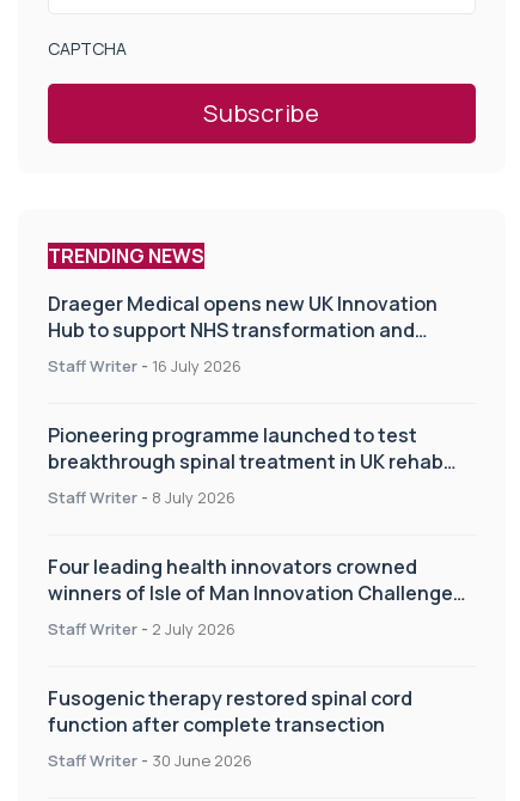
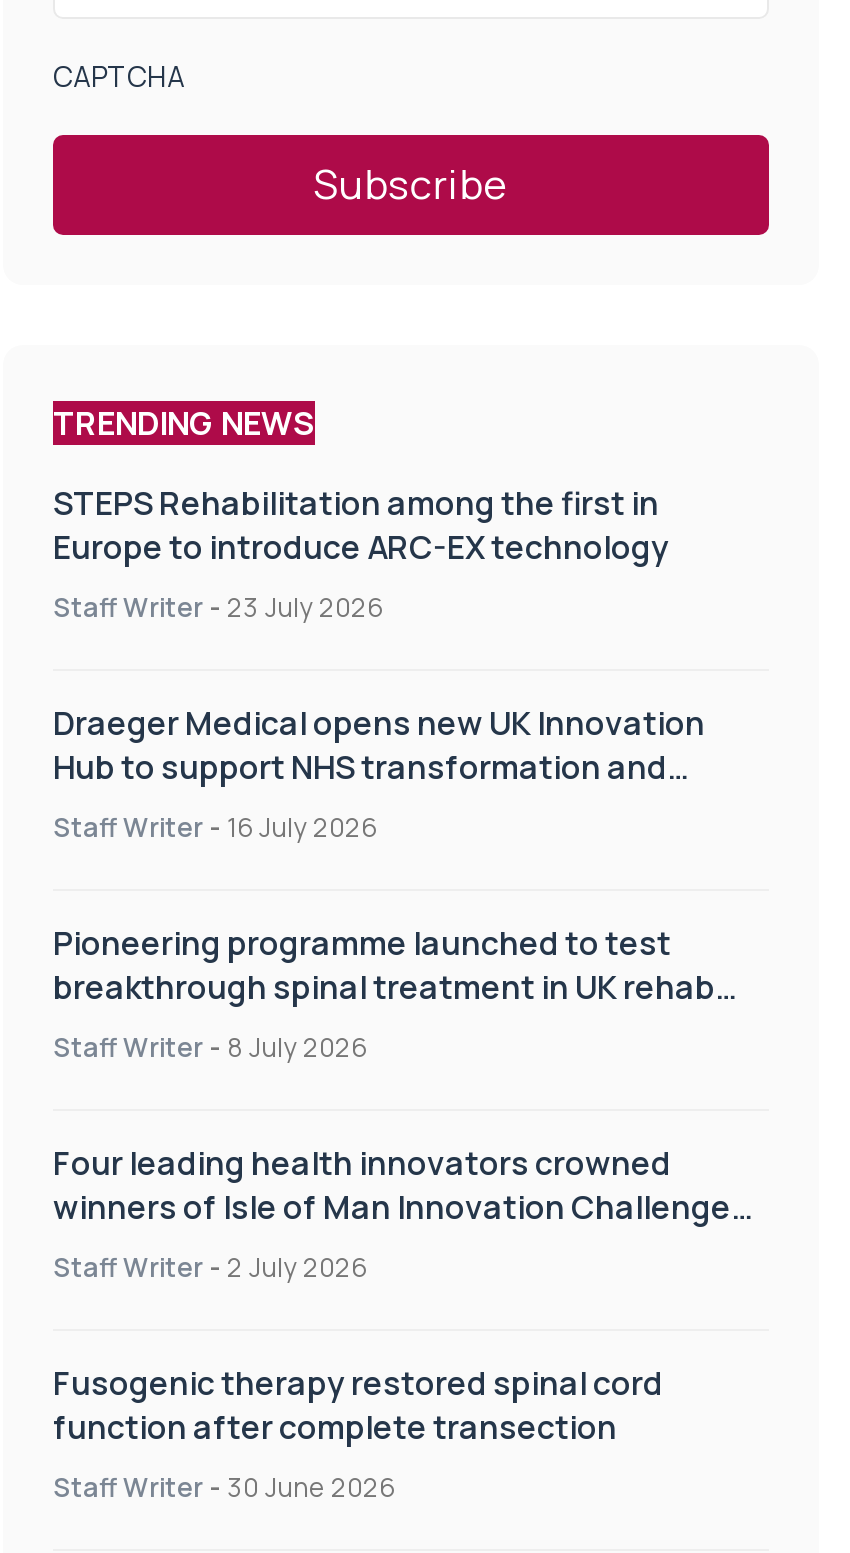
+ STEPS Rehabilitation among the first in
+ Europe to introduce ARC-EX technology
+ Staff Writer - 23 July 2026
